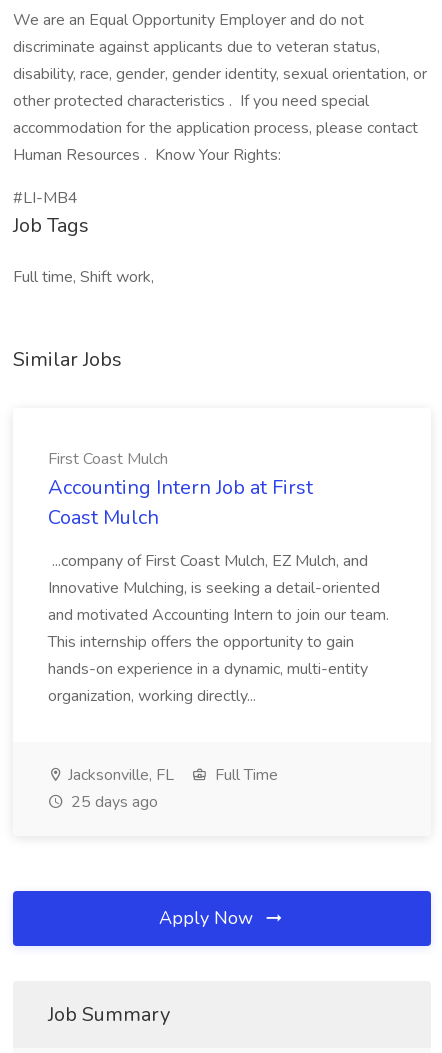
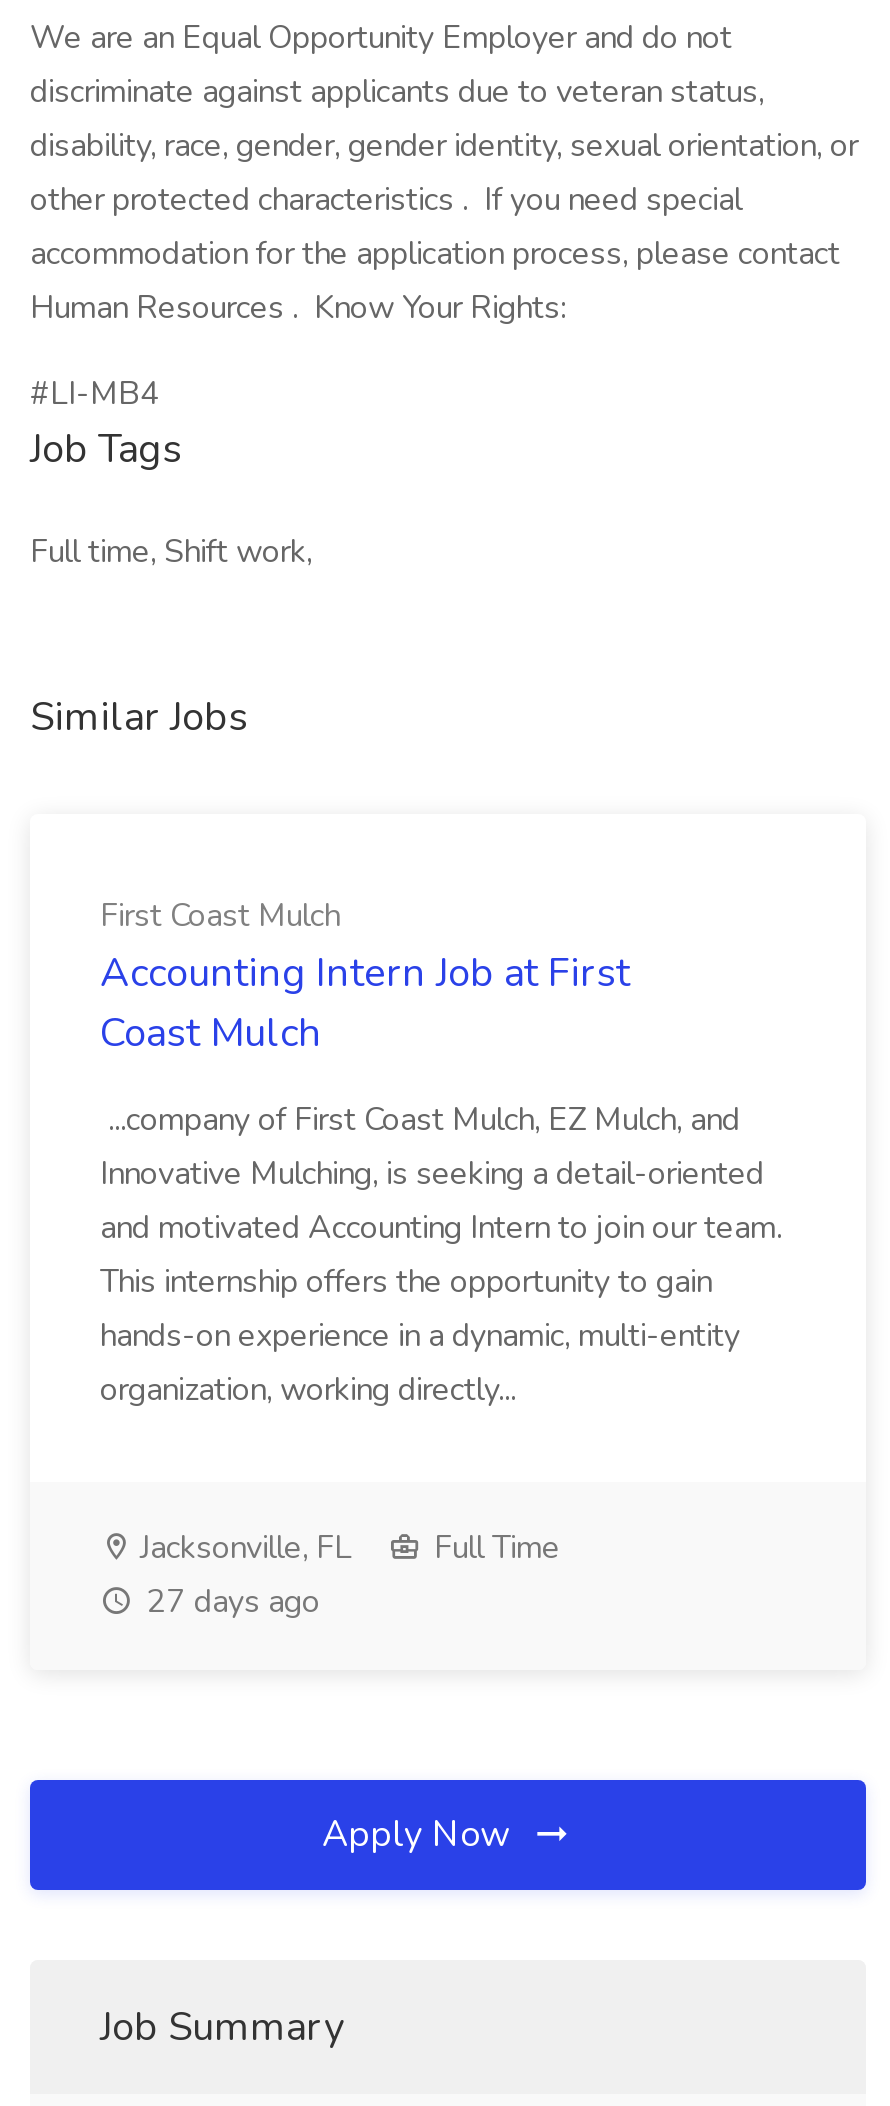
- 25 days ago
+ 27 days ago
